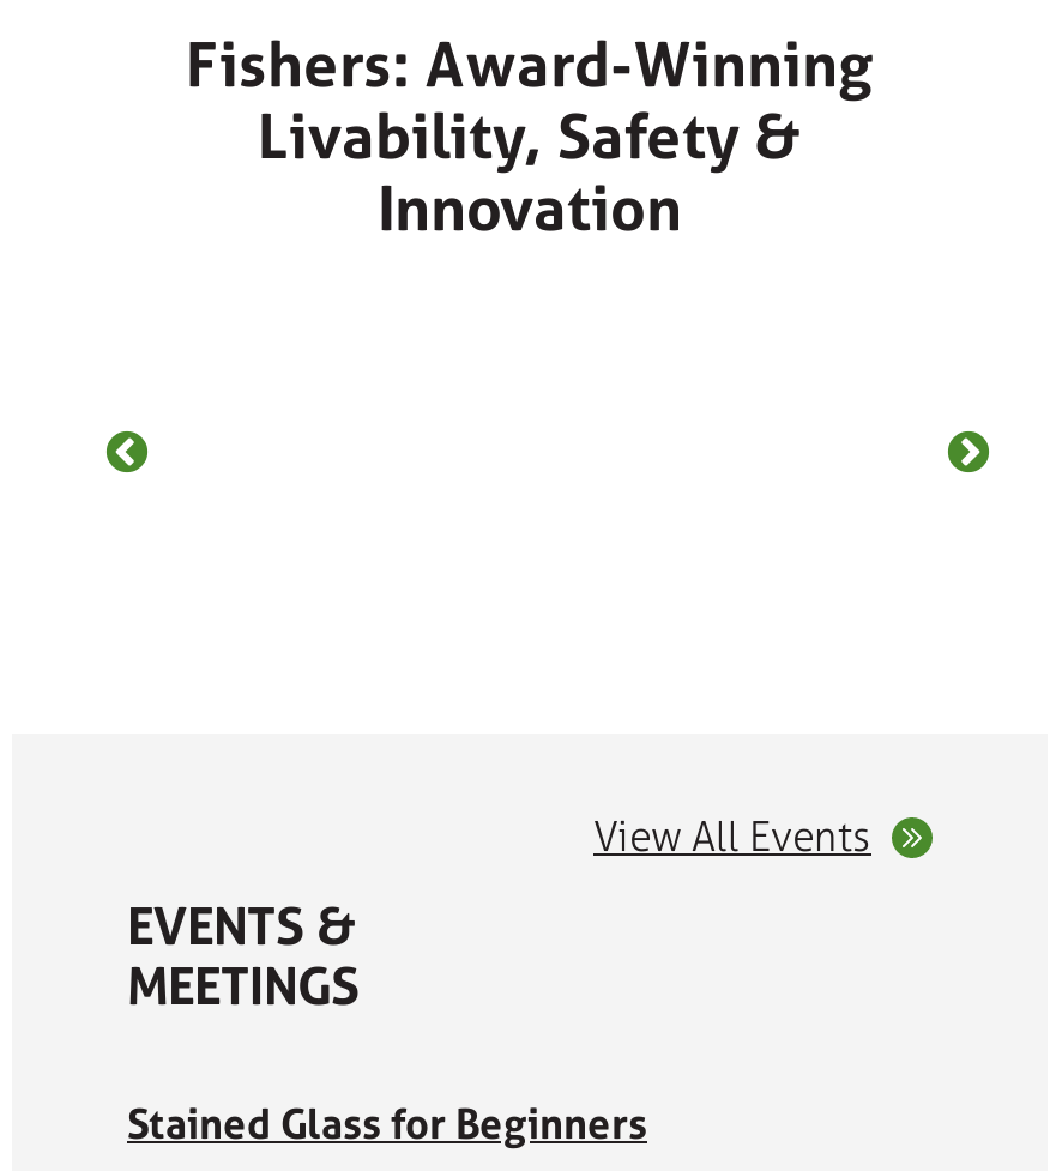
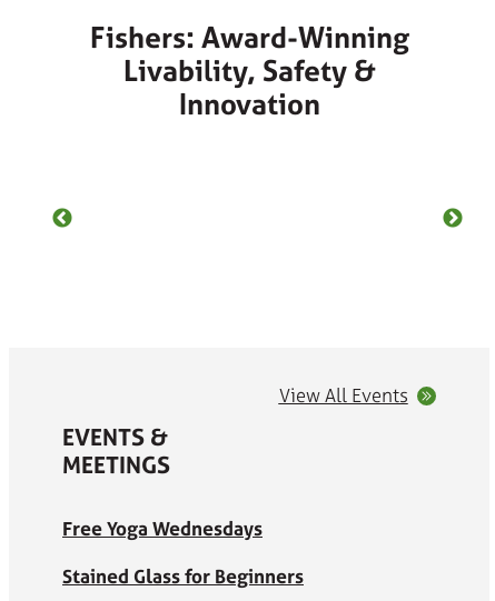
+ Free Yoga Wednesdays
